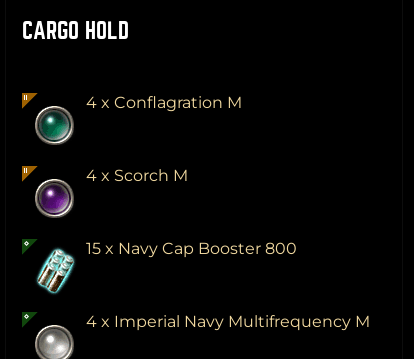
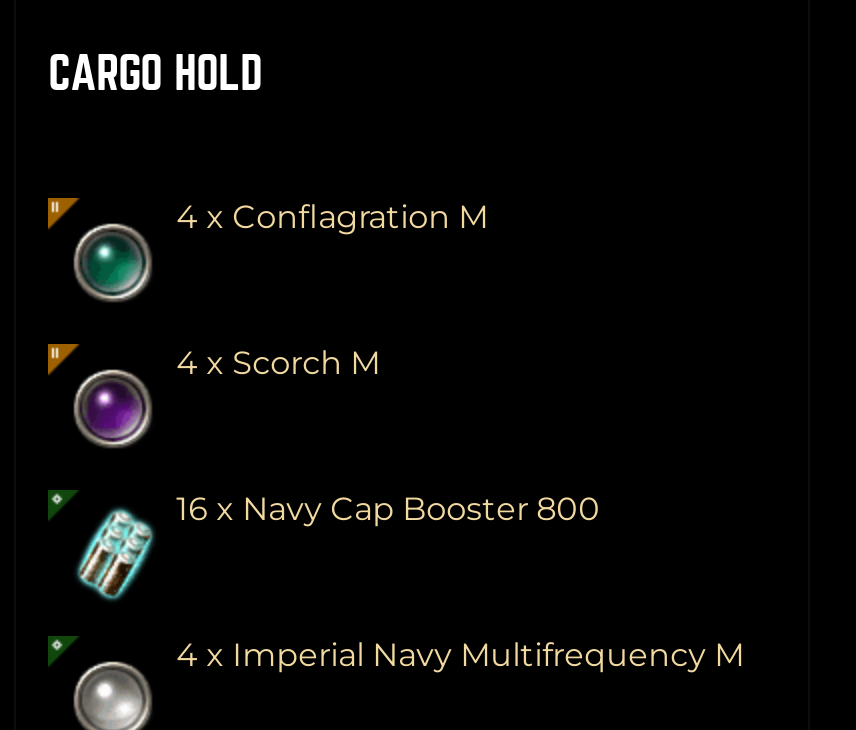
- 15 x Navy Cap Booster 800
+ 16 x Navy Cap Booster 800
